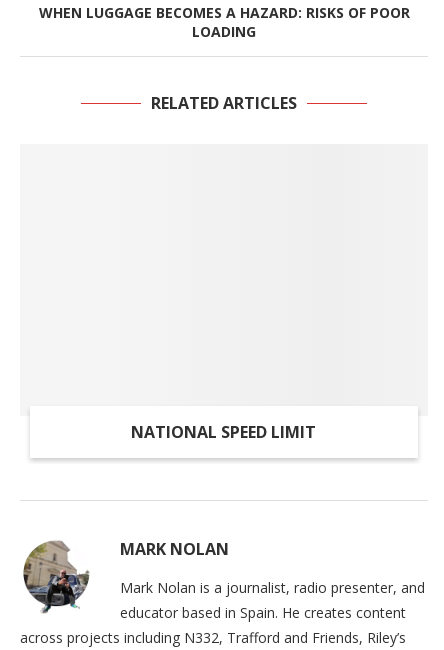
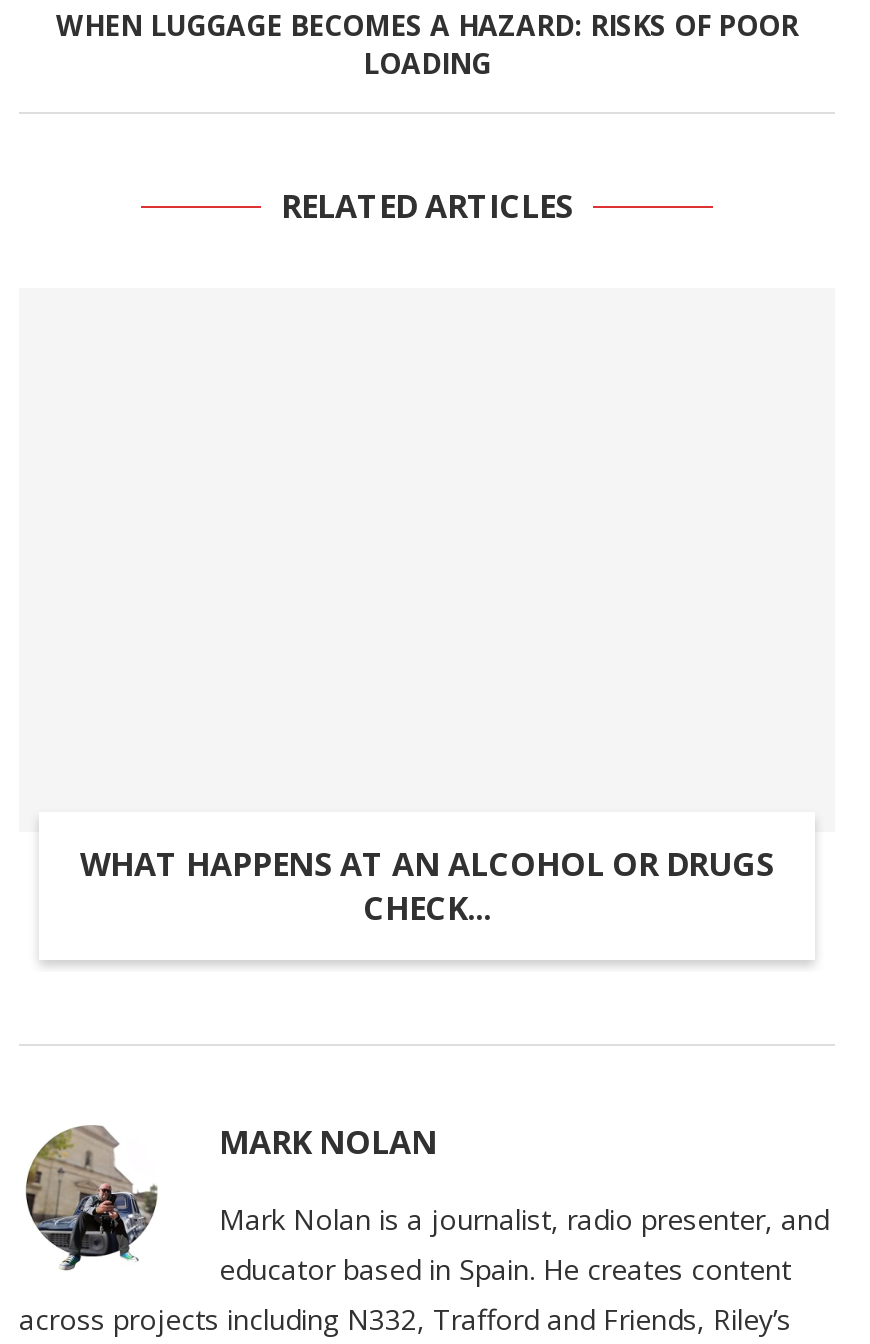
- NATIONAL SPEED LIMIT
+ WHAT HAPPENS AT AN ALCOHOL OR DRUGS
+ CHECK...
